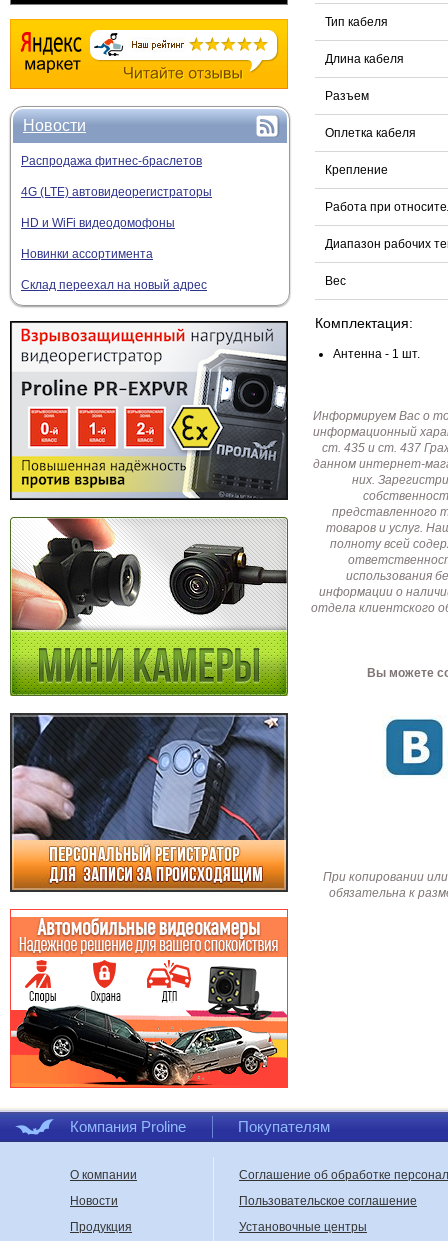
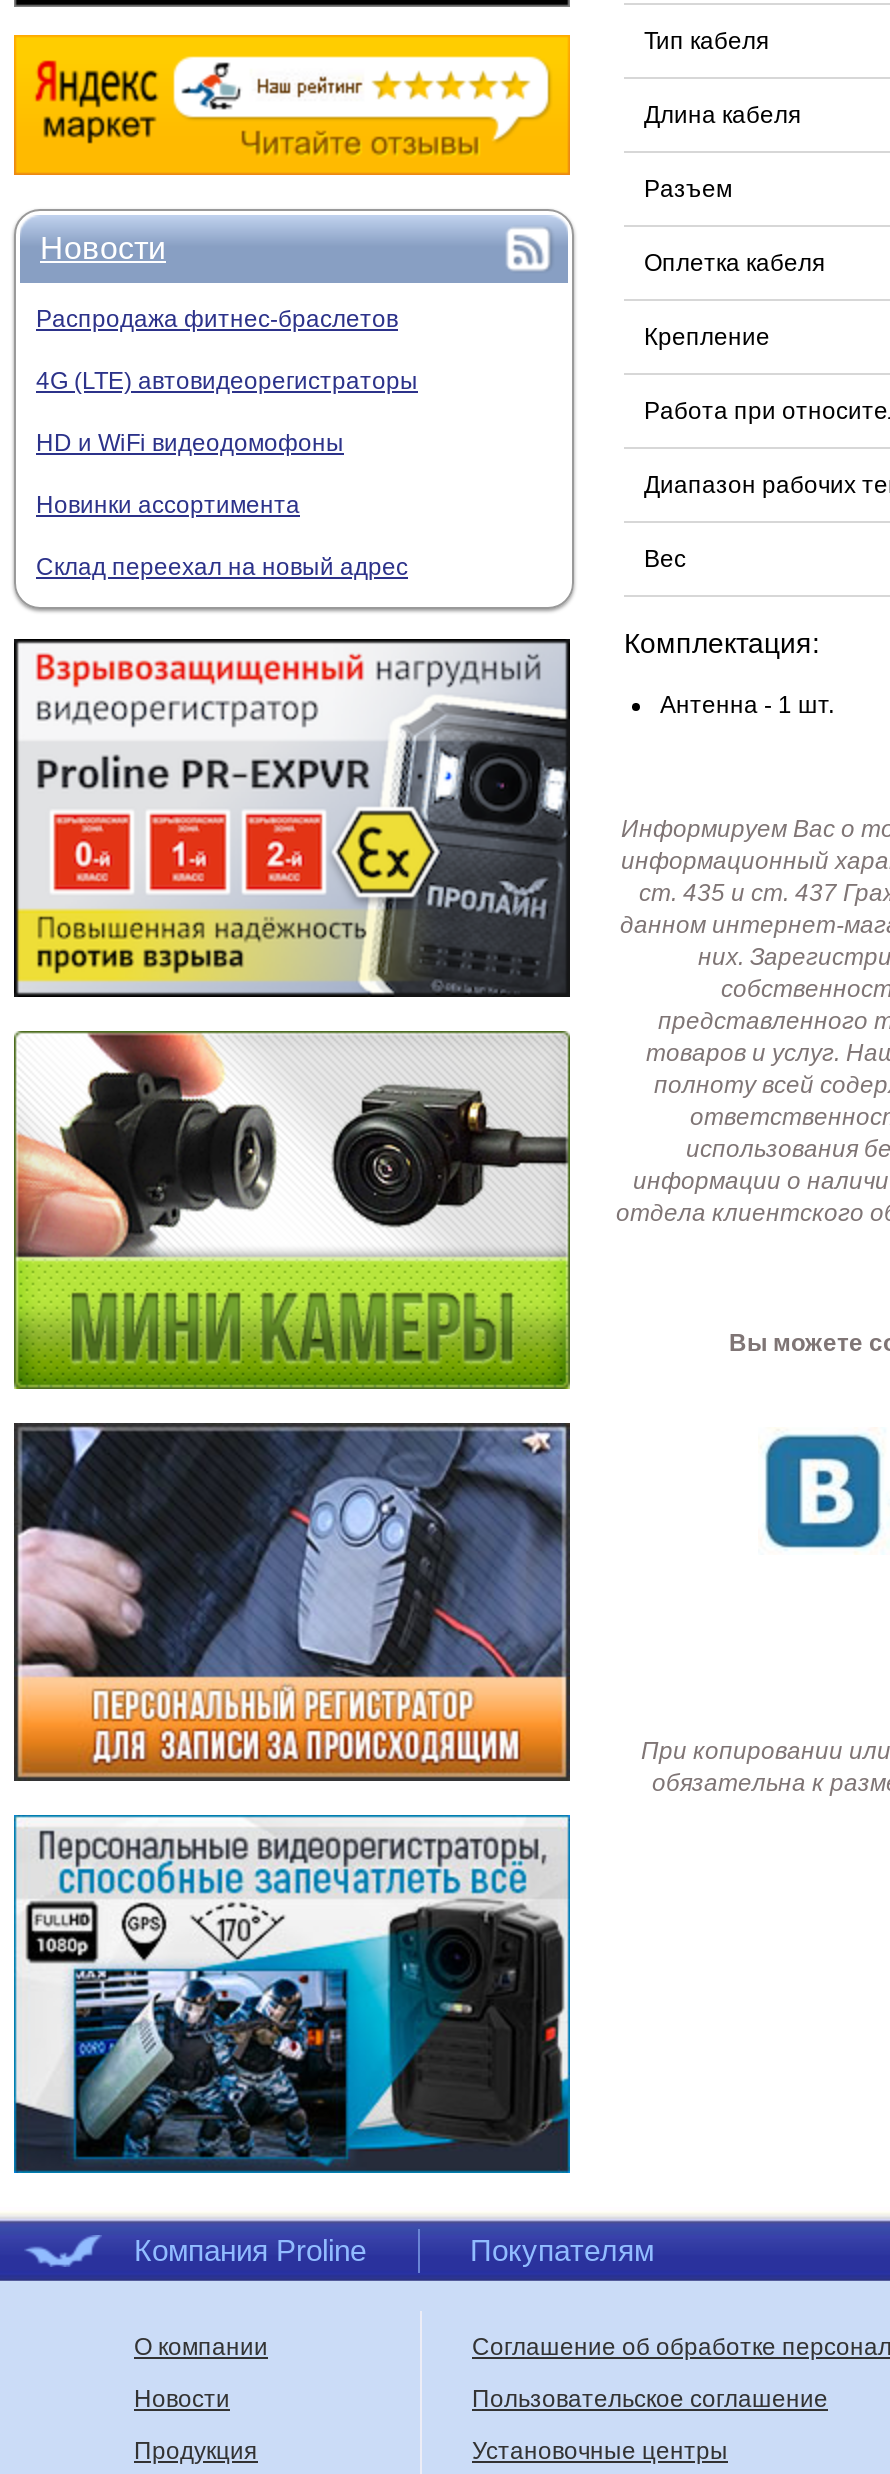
- [image]
+ [image]
